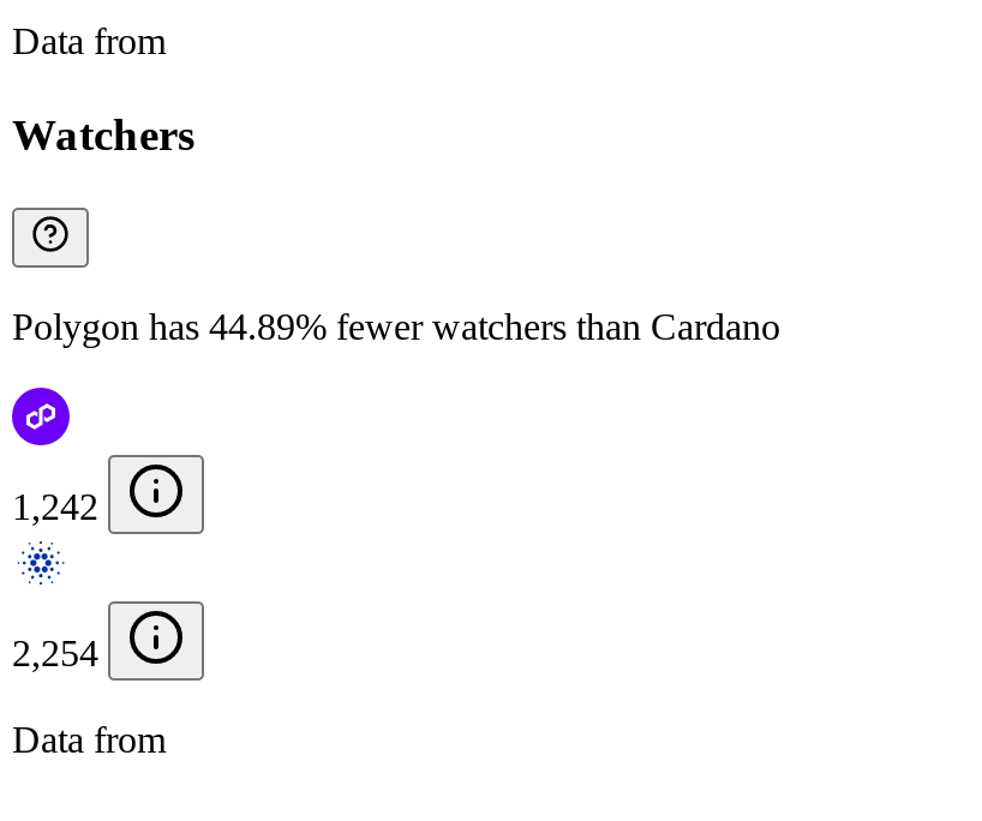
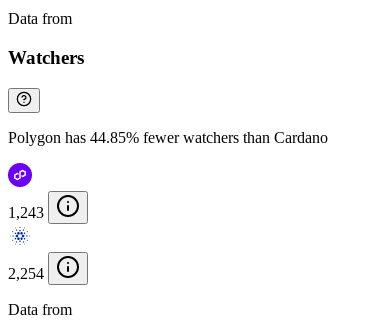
- Polygon has 44.89% fewer watchers than Cardano
+ Polygon has 44.85% fewer watchers than Cardano

- 1,242
+ 1,243
